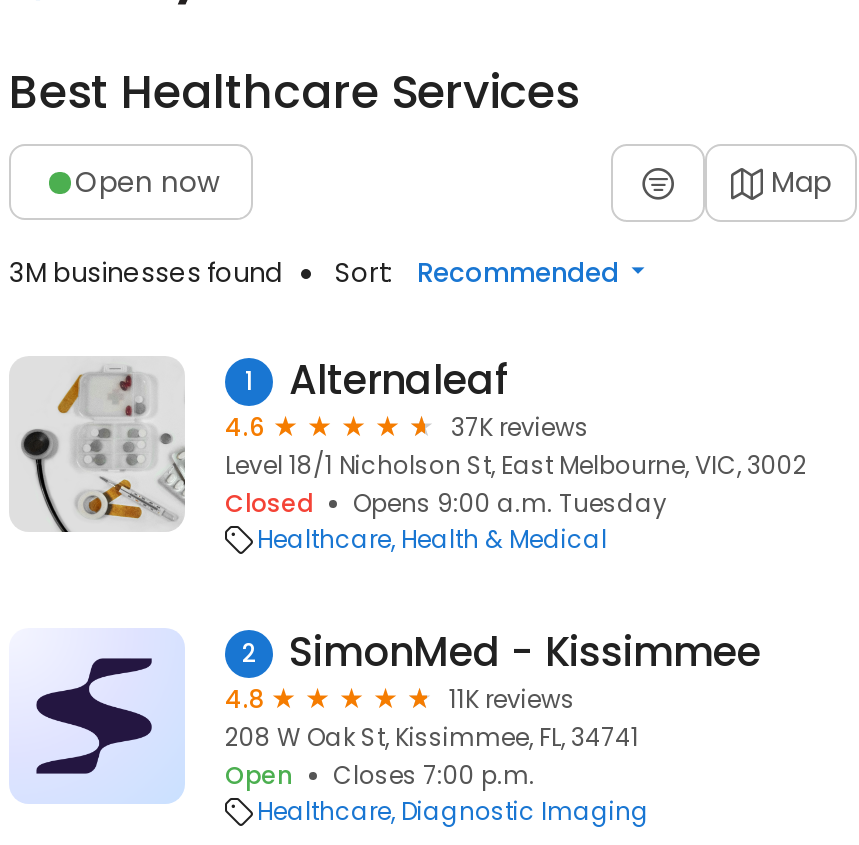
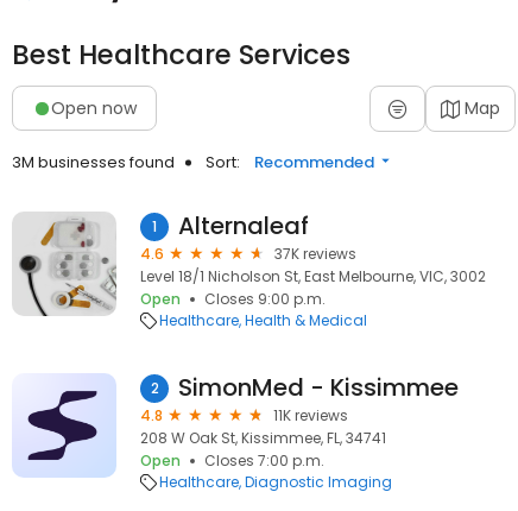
- Closed
- Opens 9:00 a.m. Tuesday
+ Open
+ Closes 9:00 p.m.
